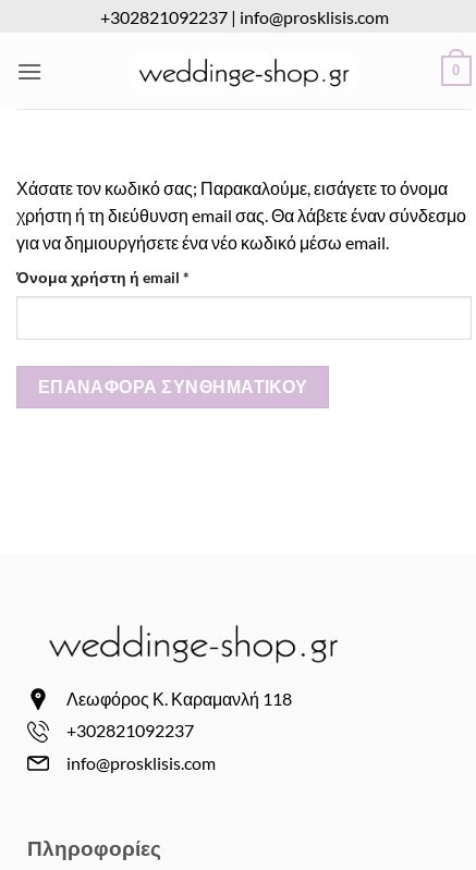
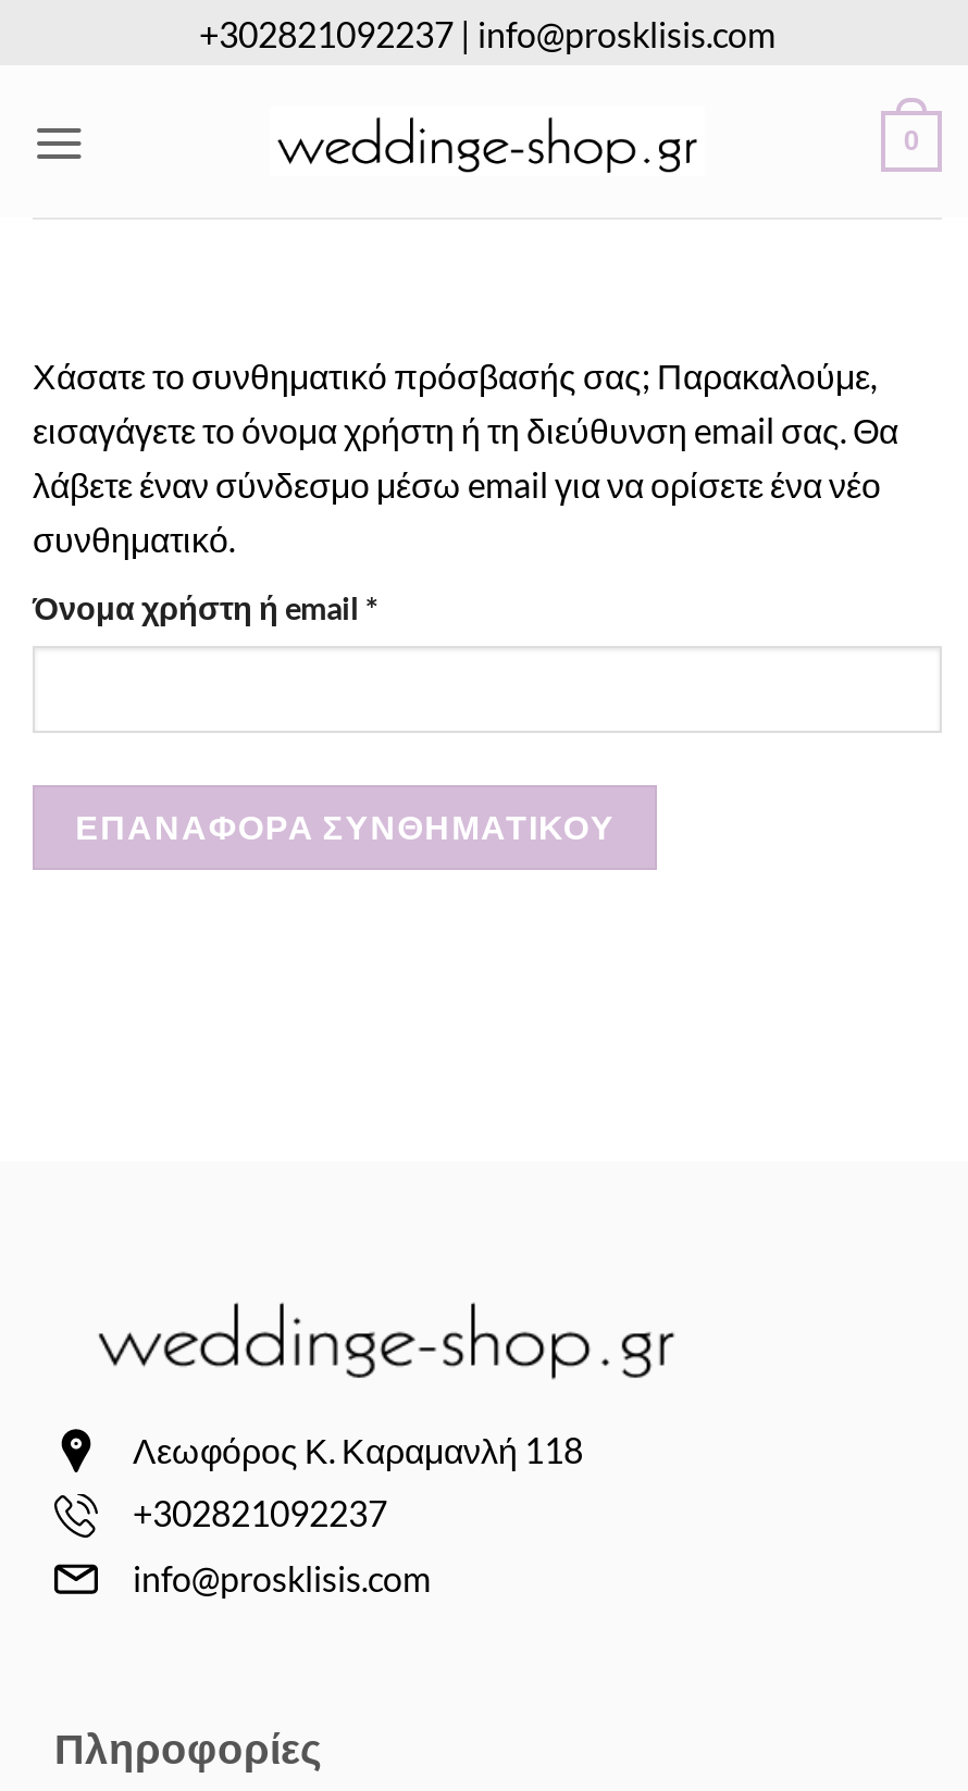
- Χάσατε τον κωδικό σας; Παρακαλούμε, εισάγετε το όνομα
- χρήστη ή τη διεύθυνση email σας. Θα λάβετε έναν σύνδεσμο
- για να δημιουργήσετε ένα νέο κωδικό μέσω email.
+ Χάσατε το συνθηματικό πρόσβασής σας; Παρακαλούμε,
+ εισαγάγετε το όνομα χρήστη ή τη διεύθυνση email σας. Θα
+ λάβετε έναν σύνδεσμο μέσω email για να ορίσετε ένα νέο
+ συνθηματικό.
